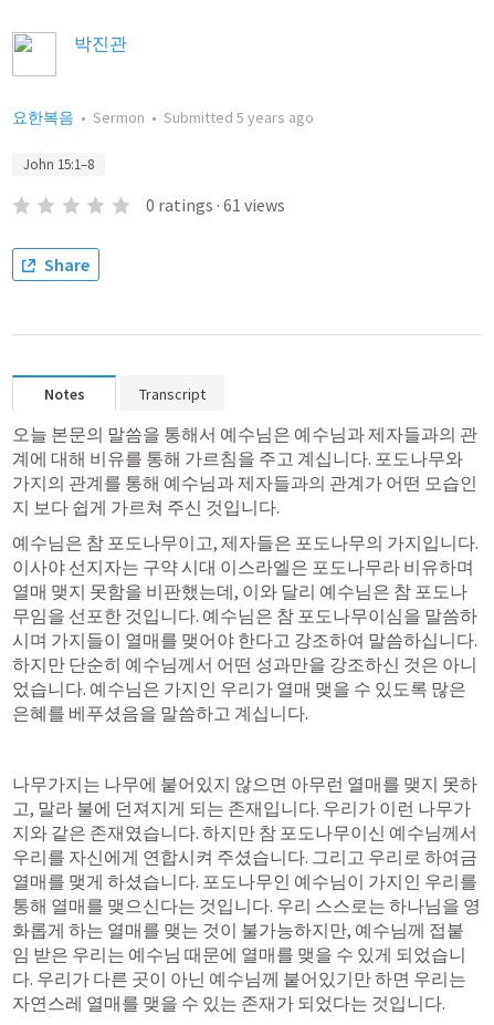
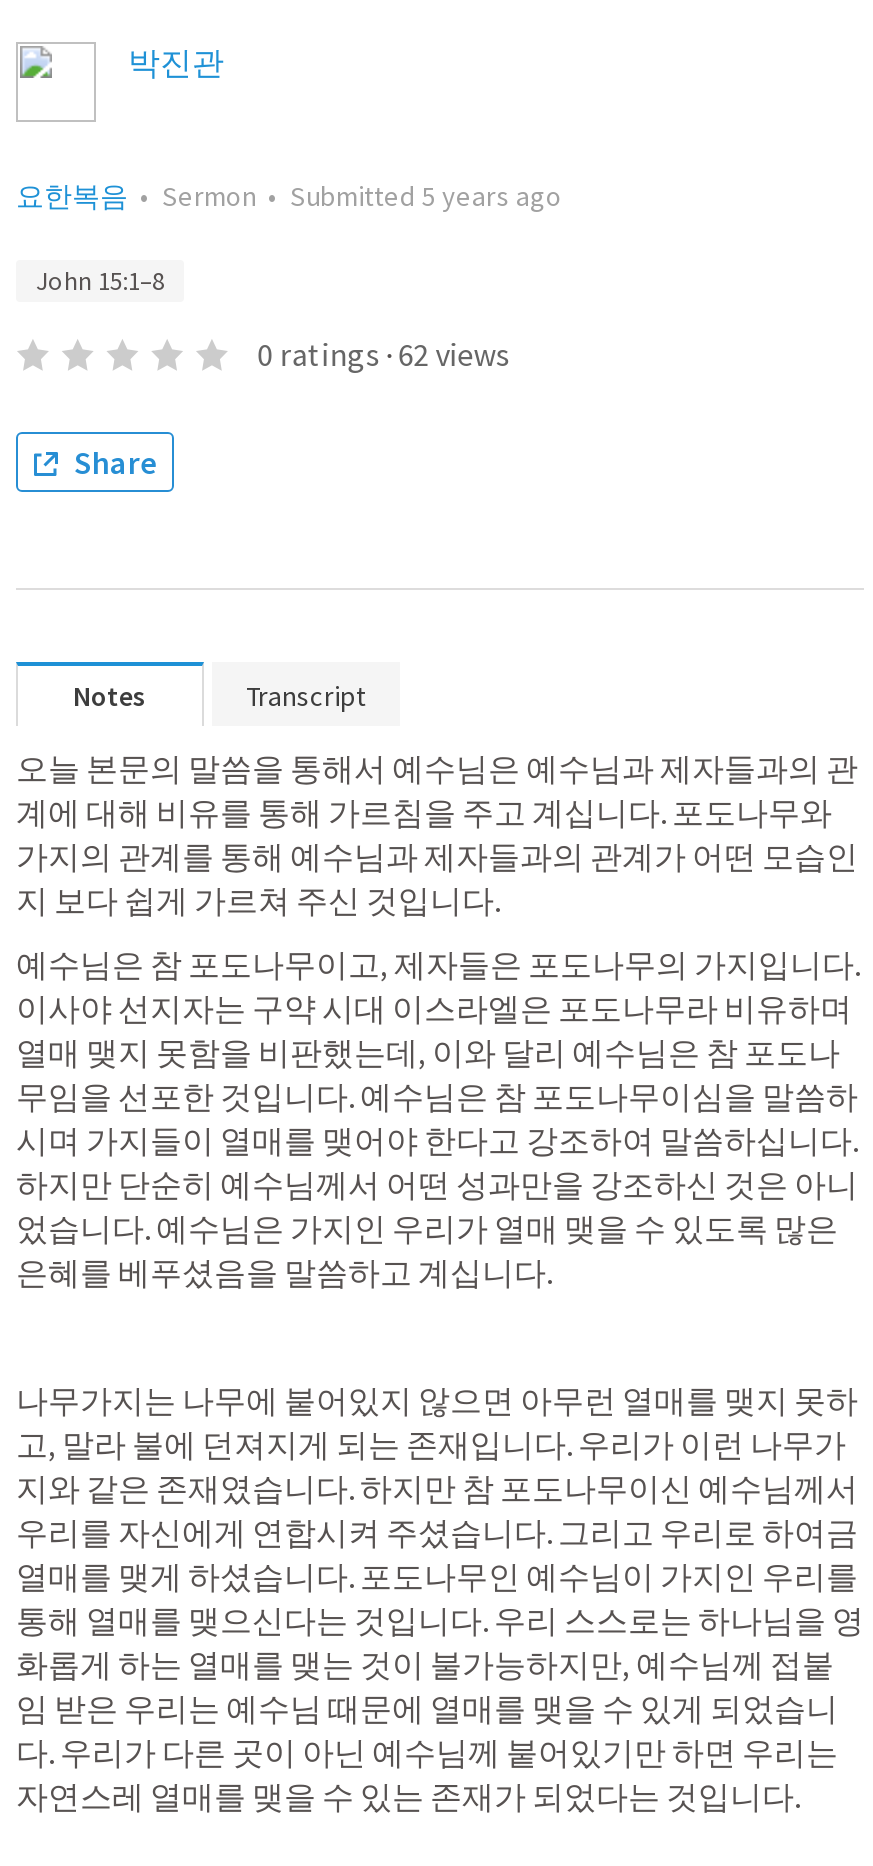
- 0 ratings · 61 views
+ 0 ratings · 62 views
